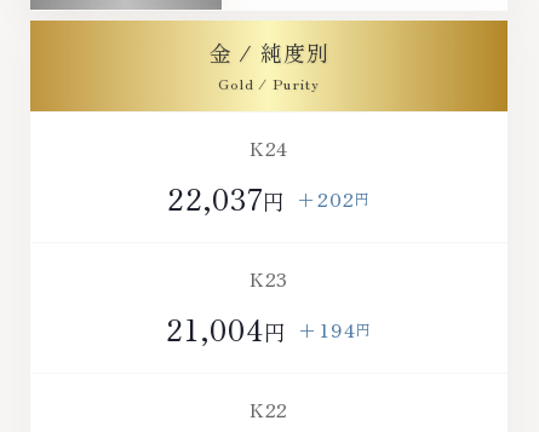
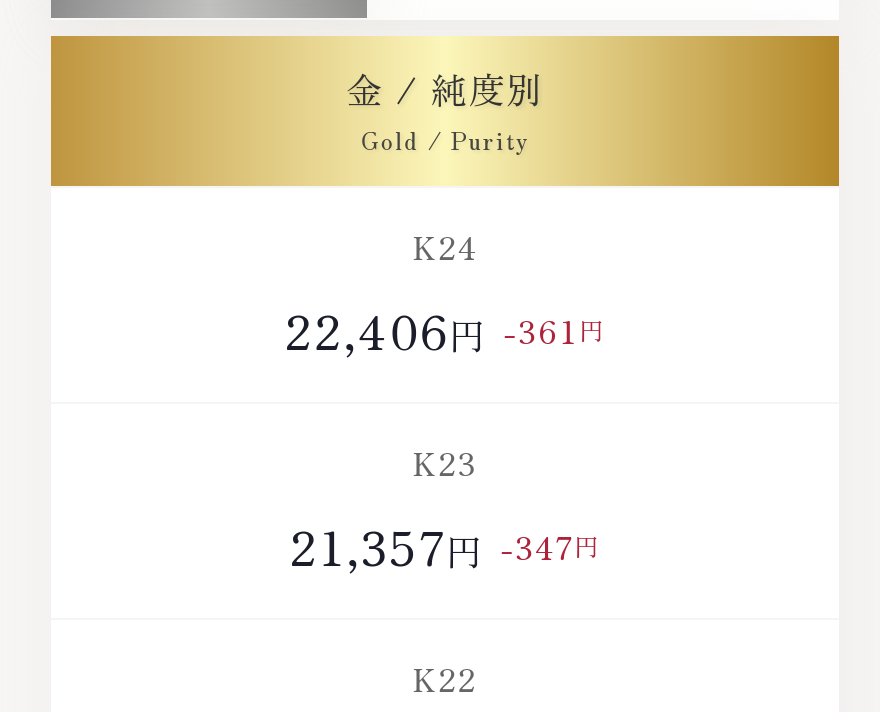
- 22,037円 +202円
+ 22,406円 -361円

- 21,004円 +194円
+ 21,357円 -347円
